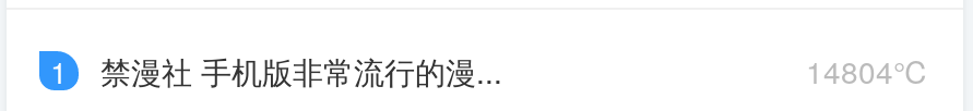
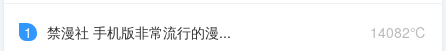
- 14804℃
+ 14082℃
